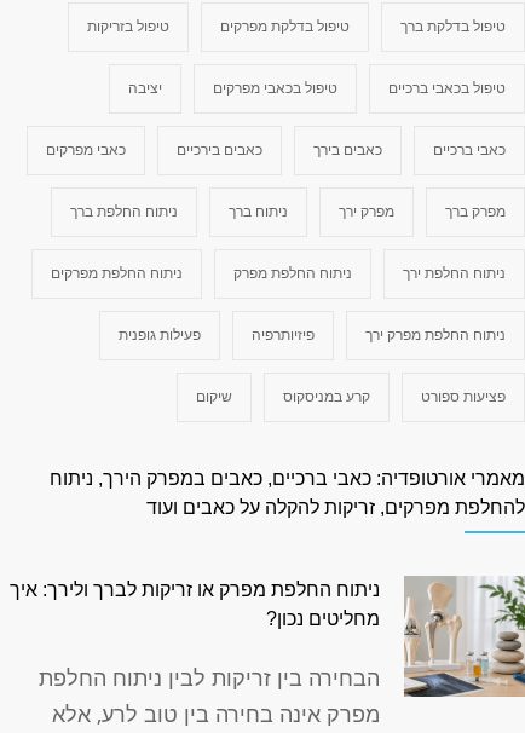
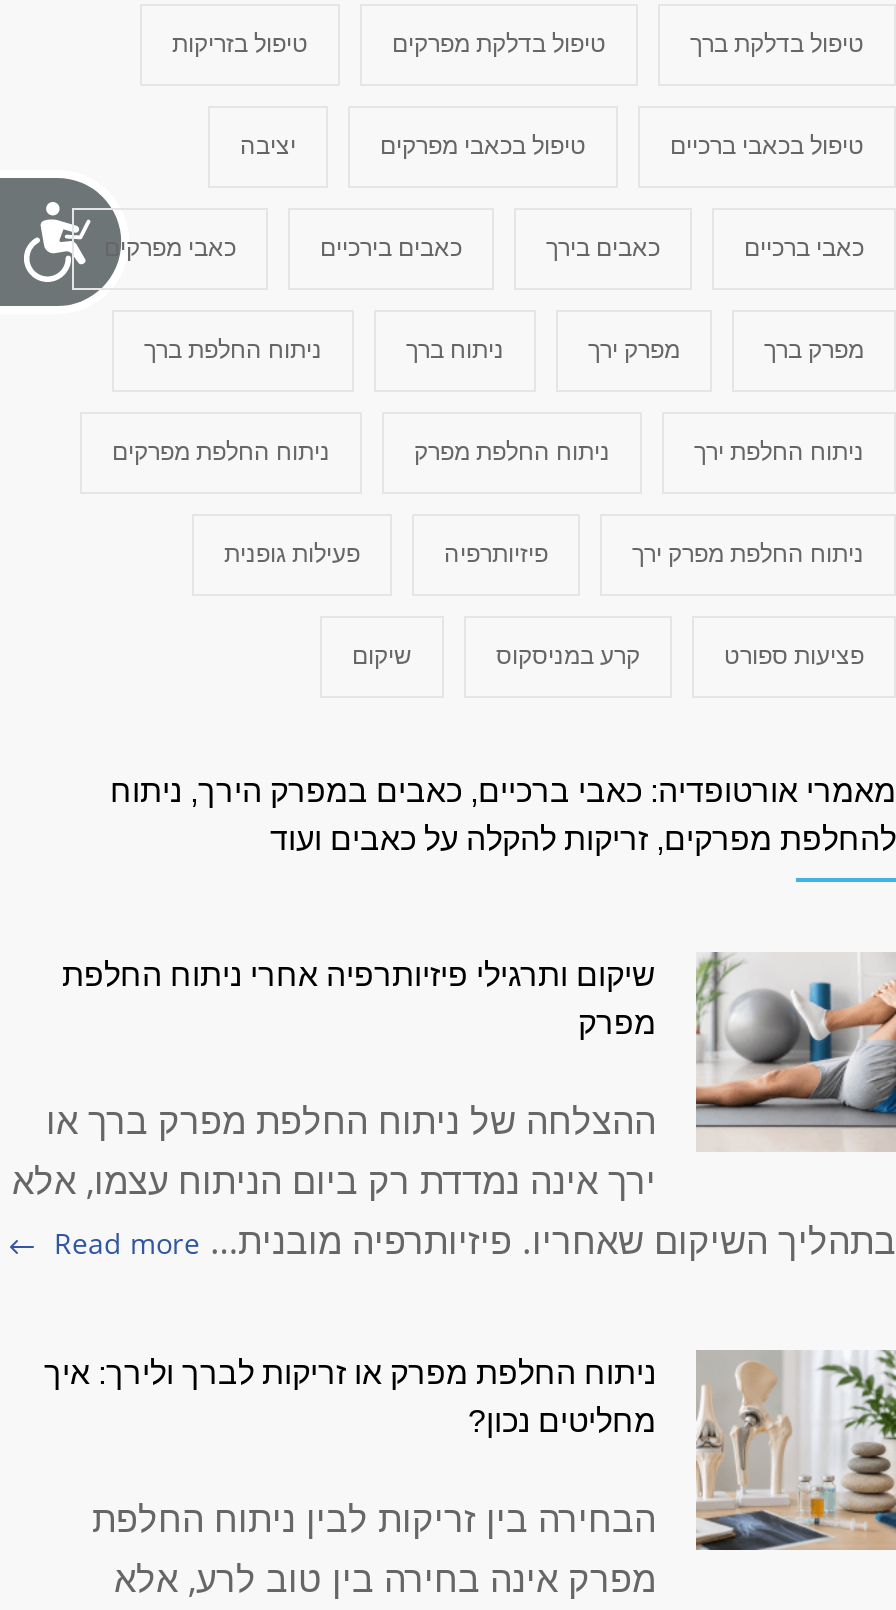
+ [image]

+ [image]
+ שיקום ותרגילי פיזיותרפיה אחרי ניתוח החלפת
+ מפרק
+ ההצלחה של ניתוח החלפת מפרק ברך או
+ ירך אינה נמדדת רק ביום הניתוח עצמו, אלא
+ בתהליך השיקום שאחריו. פיזיותרפיה מובנית… Read more
